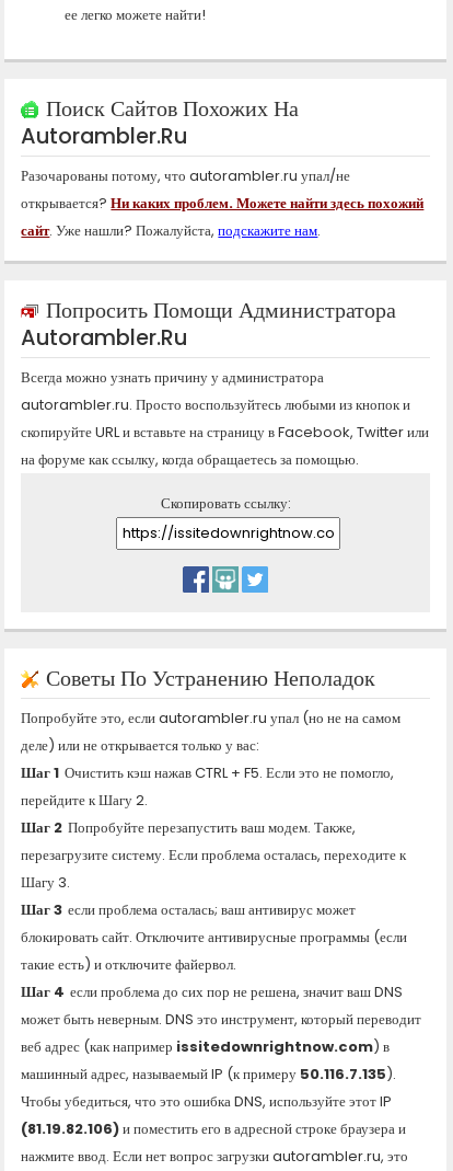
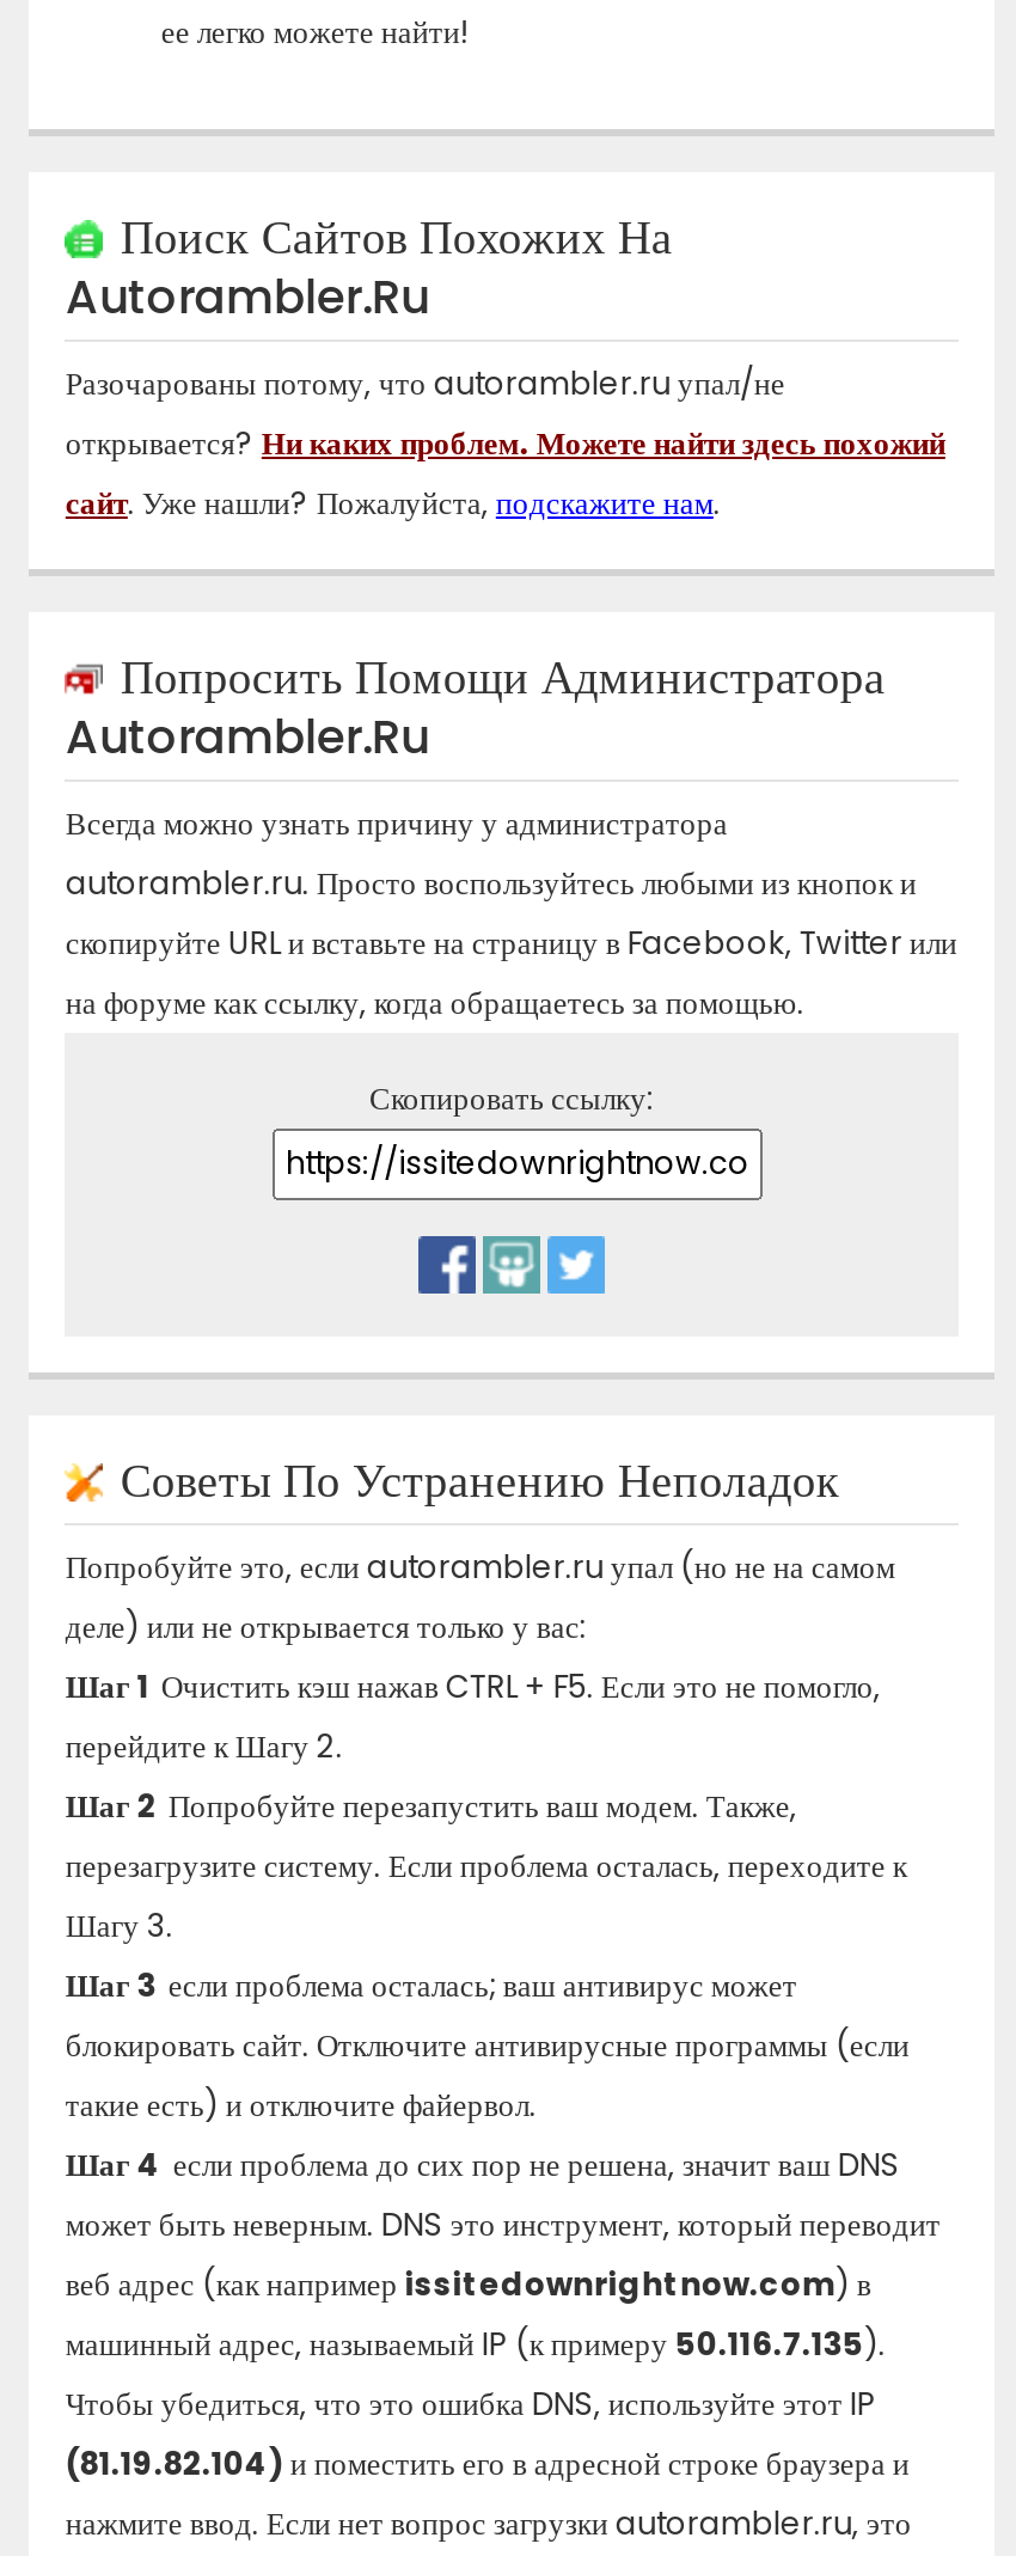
- (81.19.82.106) и поместить его в адресной строке браузера и
+ (81.19.82.104) и поместить его в адресной строке браузера и
